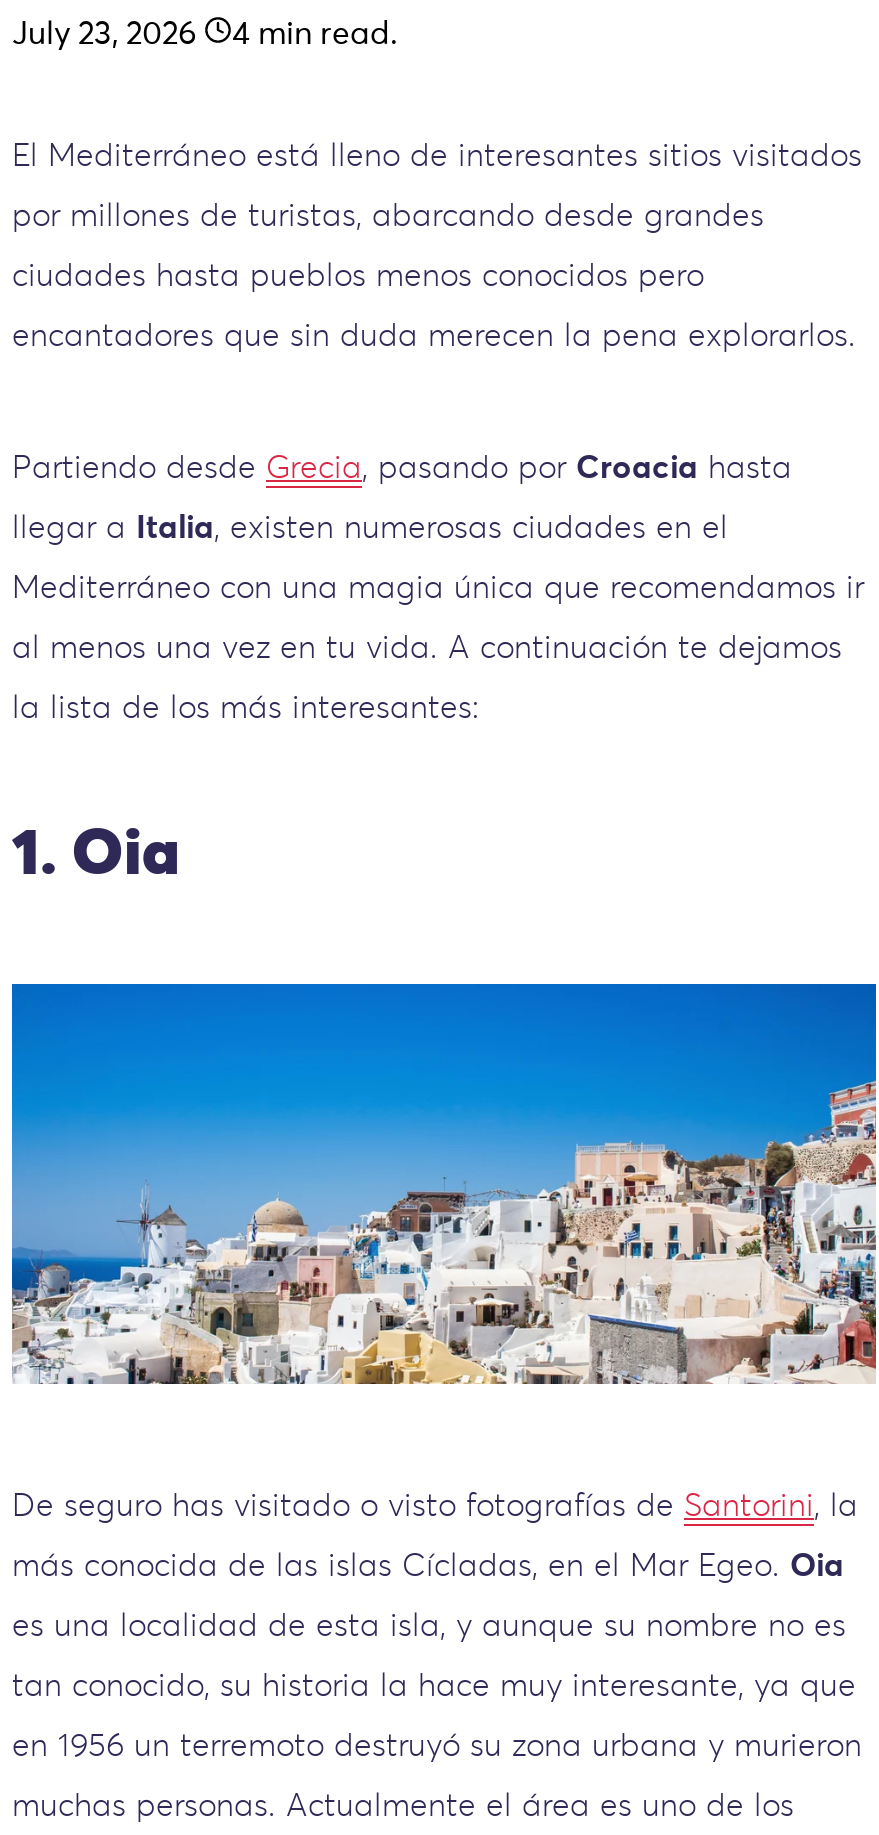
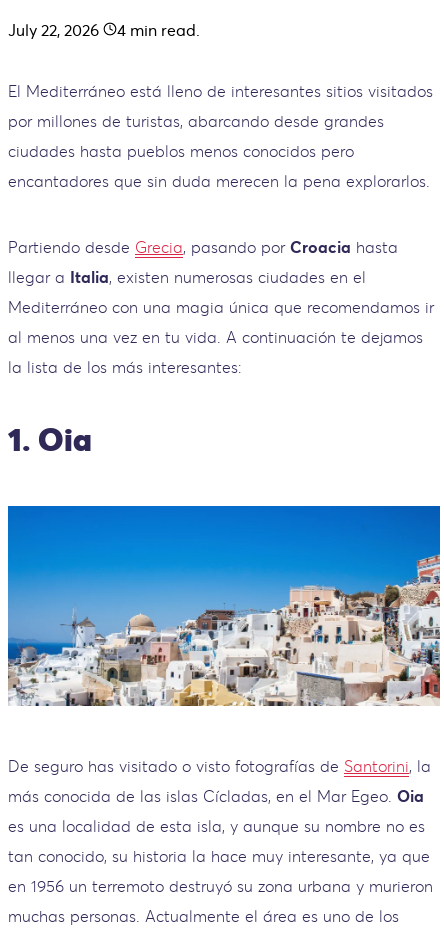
- July 23, 2026 4 min read.
+ July 22, 2026 4 min read.
